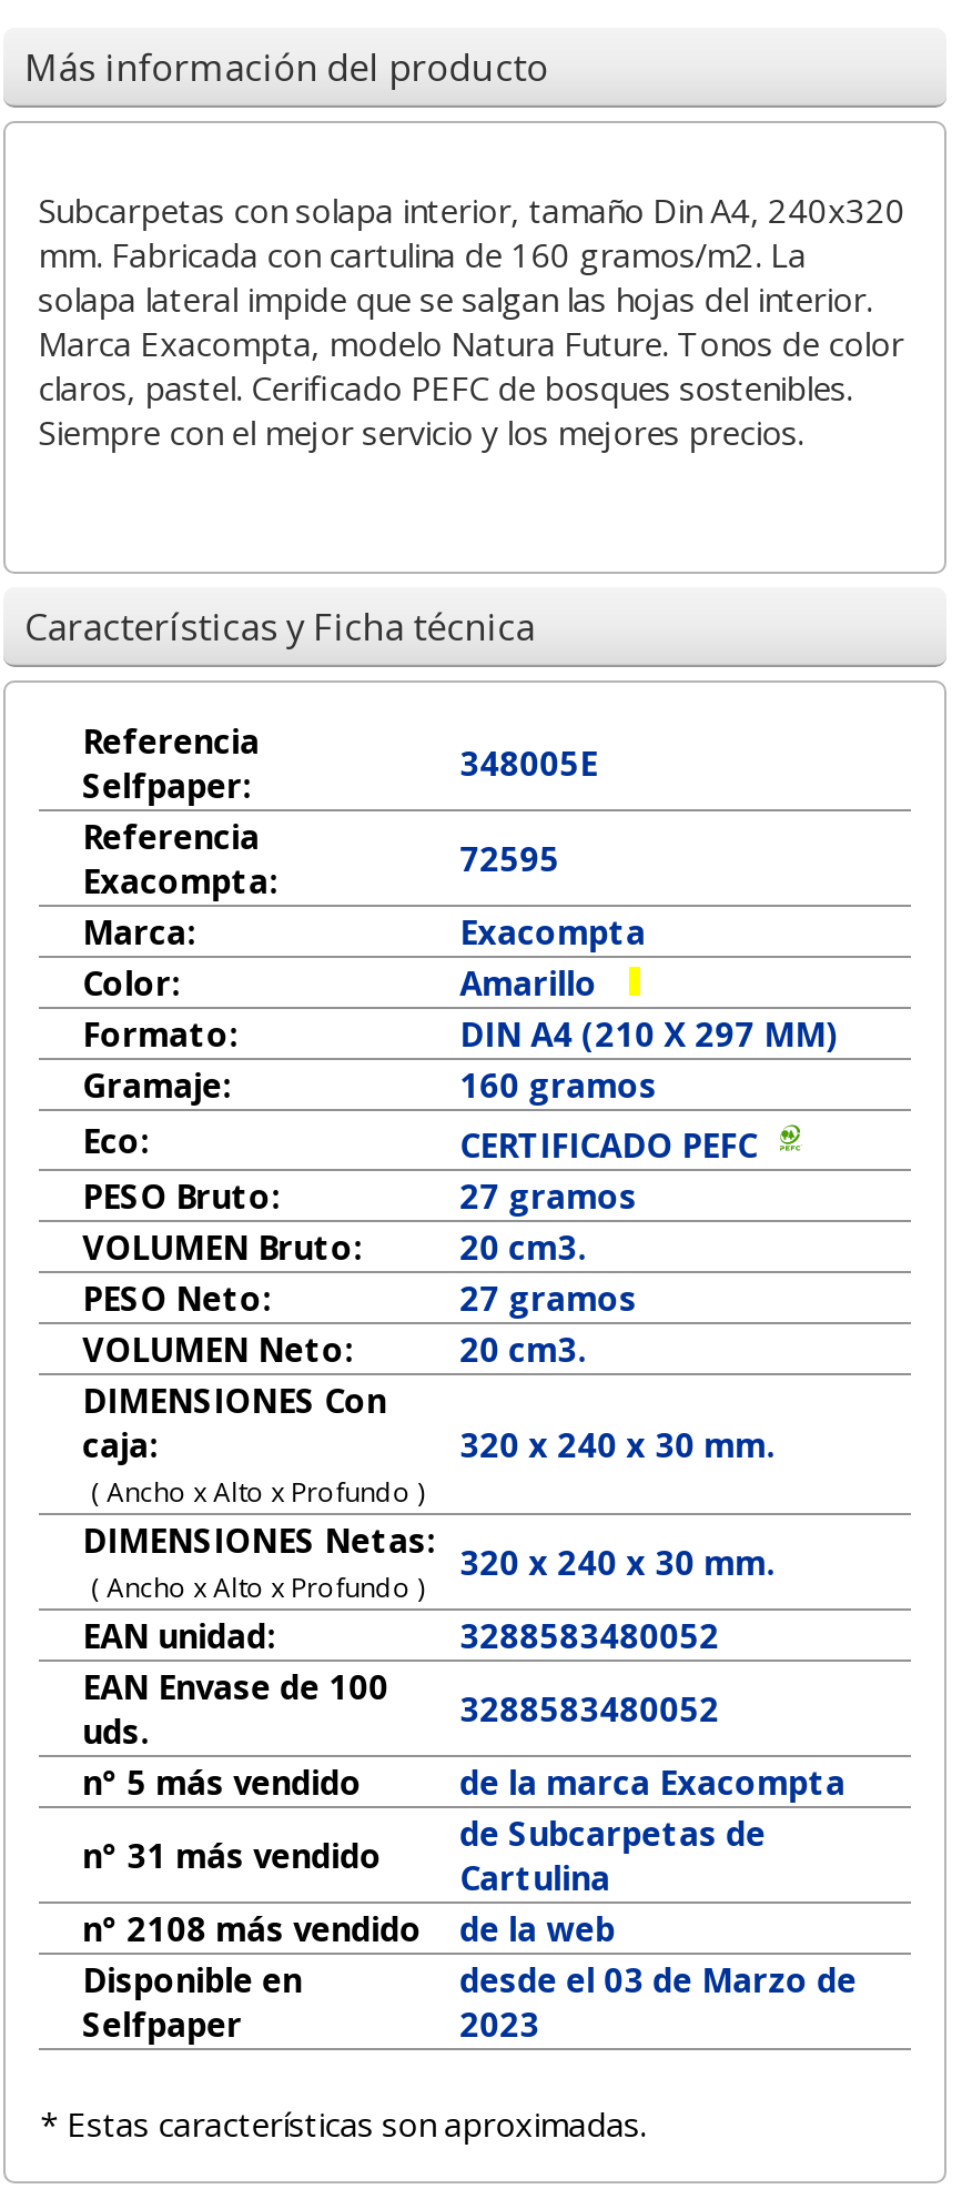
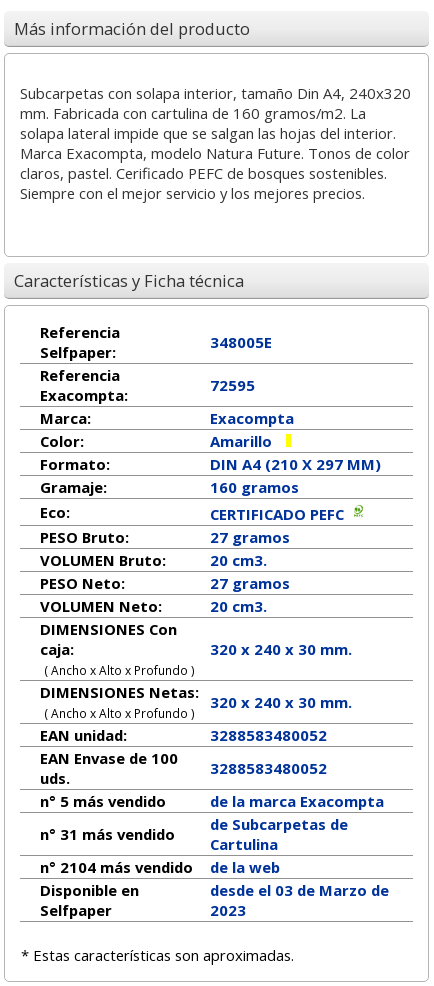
- n° 2108 más vendido de la web
+ n° 2104 más vendido de la web
